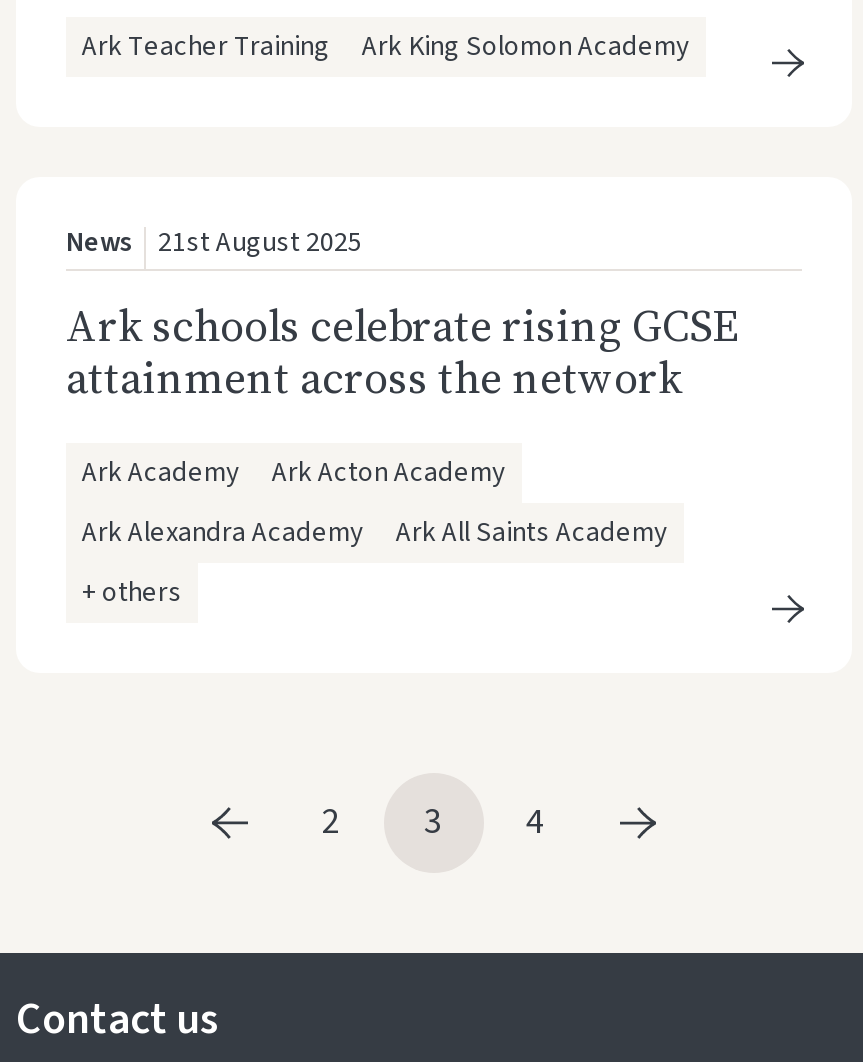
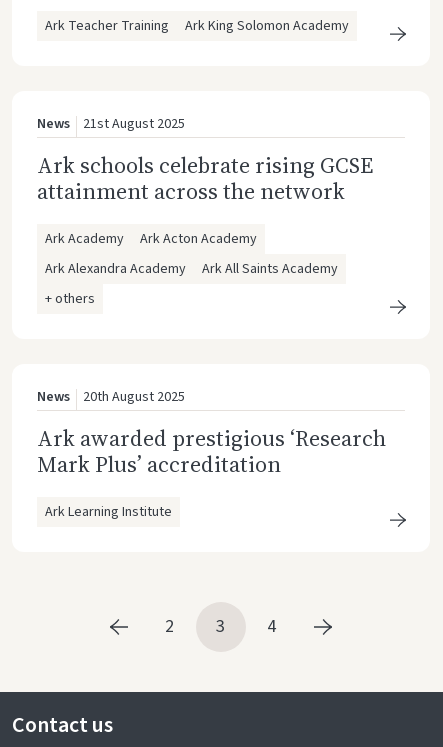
+ News
+ 20th August 2025
+ Ark awarded prestigious ‘Research
+ Mark Plus’ accreditation
+ Ark Learning Institute
